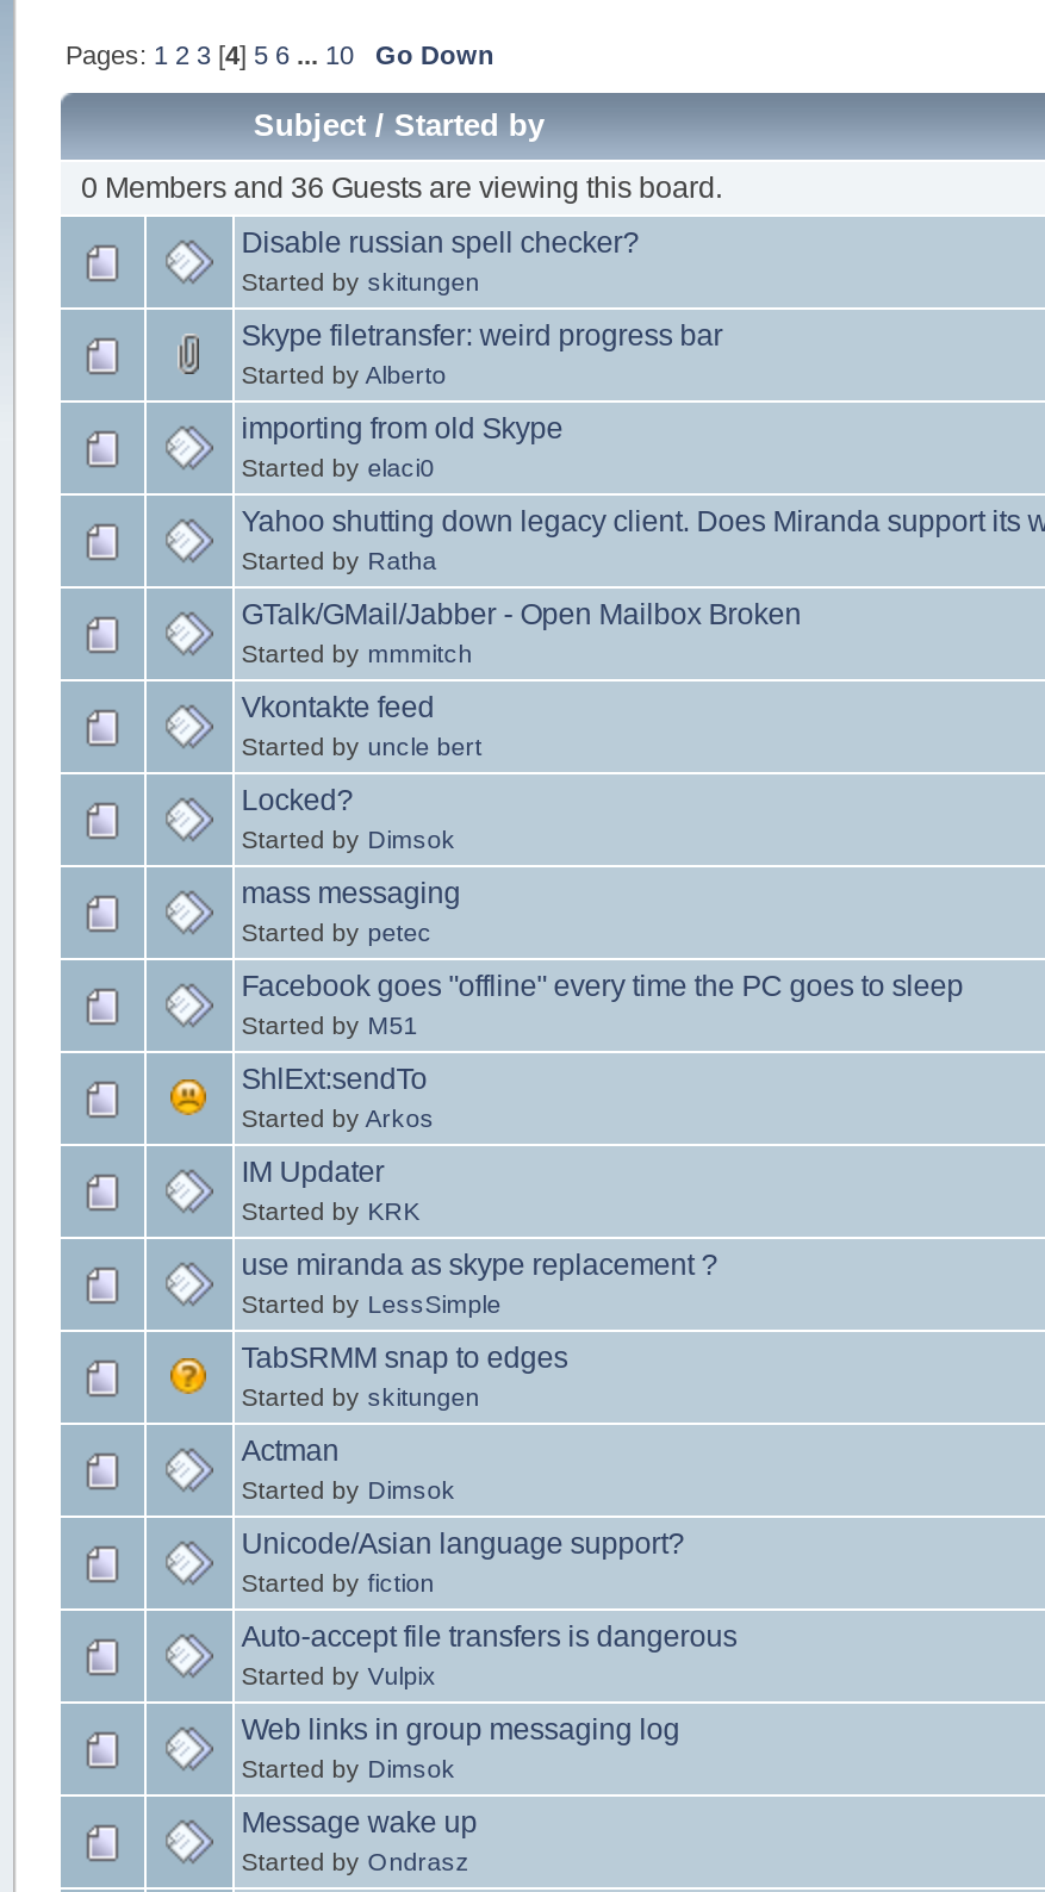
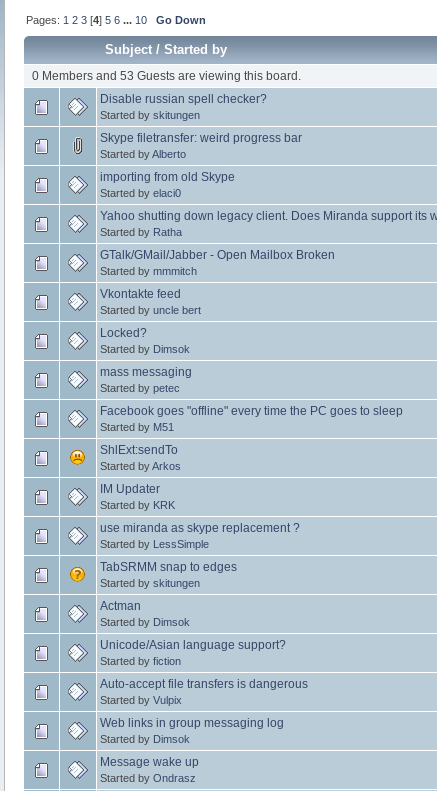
- 0 Members and 36 Guests are viewing this board.
+ 0 Members and 53 Guests are viewing this board.
